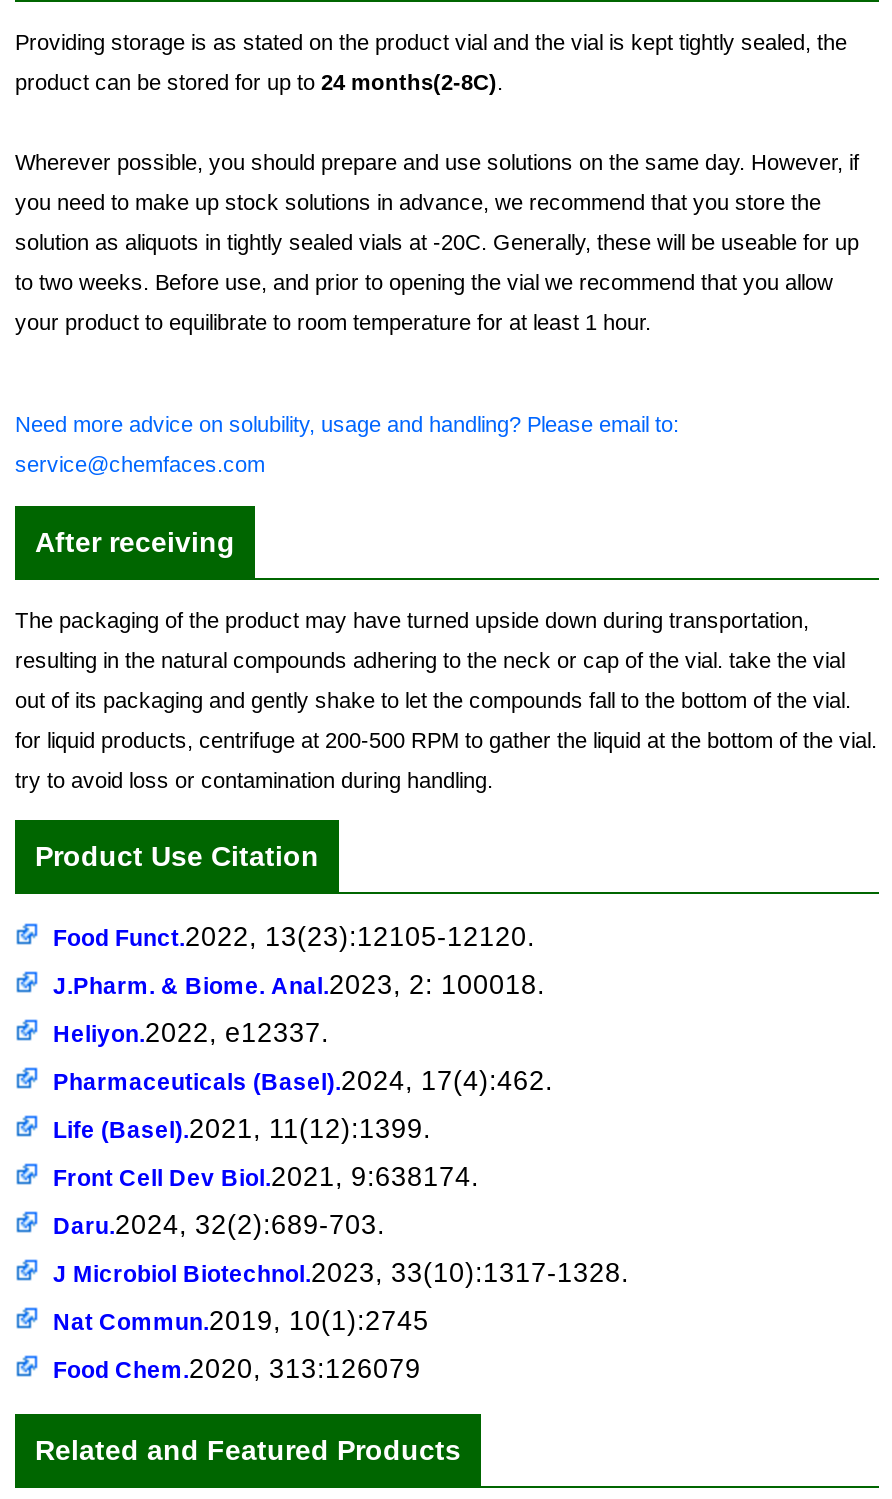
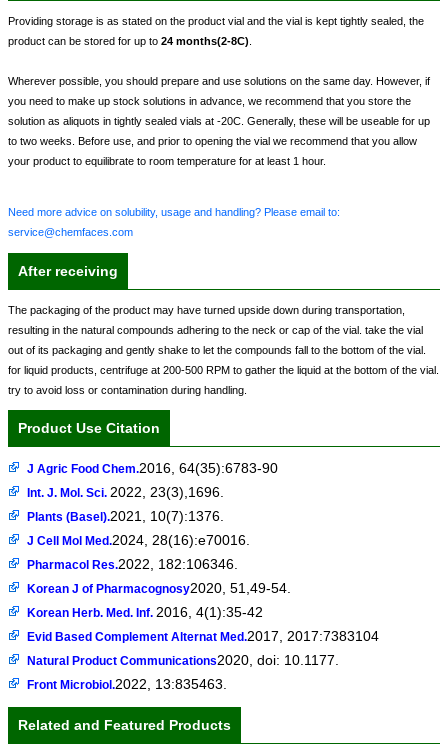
- Food Funct.2022, 13(23):12105-12120.
+ J Agric Food Chem.2016, 64(35):6783-90

- J.Pharm. & Biome. Anal.2023, 2: 100018.
+ Int. J. Mol. Sci.2022, 23(3),1696.

- Heliyon.2022, e12337.
+ Plants (Basel).2021, 10(7):1376.

- Pharmaceuticals (Basel).2024, 17(4):462.
+ J Cell Mol Med.2024, 28(16):e70016.

- Life (Basel).2021, 11(12):1399.
+ Pharmacol Res.2022, 182:106346.

- Front Cell Dev Biol.2021, 9:638174.
+ Korean J of Pharmacognosy2020, 51,49-54.

- Daru.2024, 32(2):689-703.
+ Korean Herb. Med. Inf.2016, 4(1):35-42

- J Microbiol Biotechnol.2023, 33(10):1317-1328.
+ Evid Based Complement Alternat Med.2017, 2017:7383104

- Nat Commun.2019, 10(1):2745
+ Natural Product Communications2020, doi: 10.1177.

- Food Chem.2020, 313:126079
+ Front Microbiol.2022, 13:835463.
